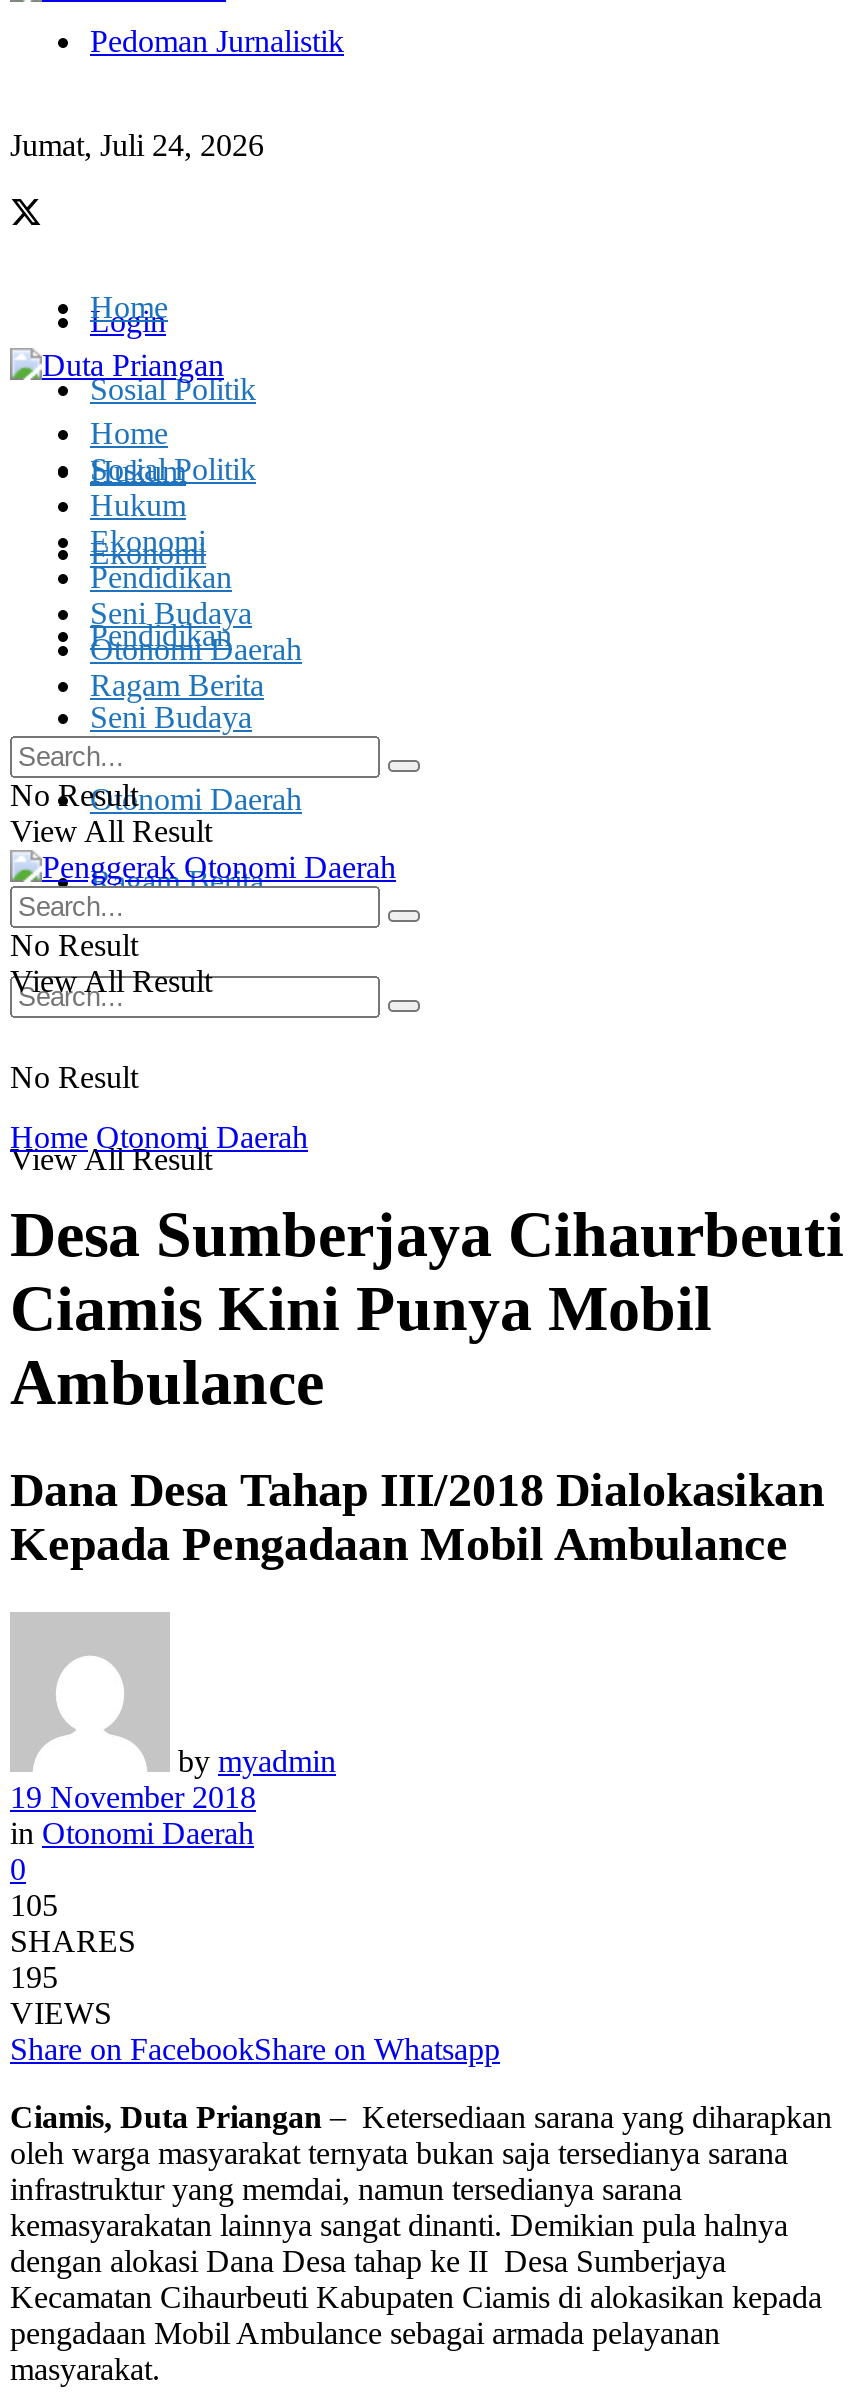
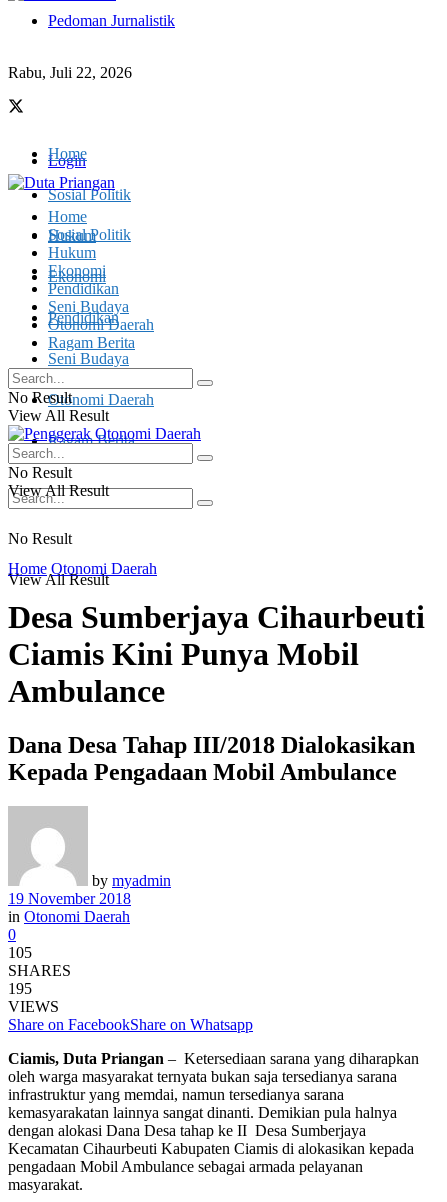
- Jumat, Juli 24, 2026
+ Rabu, Juli 22, 2026
